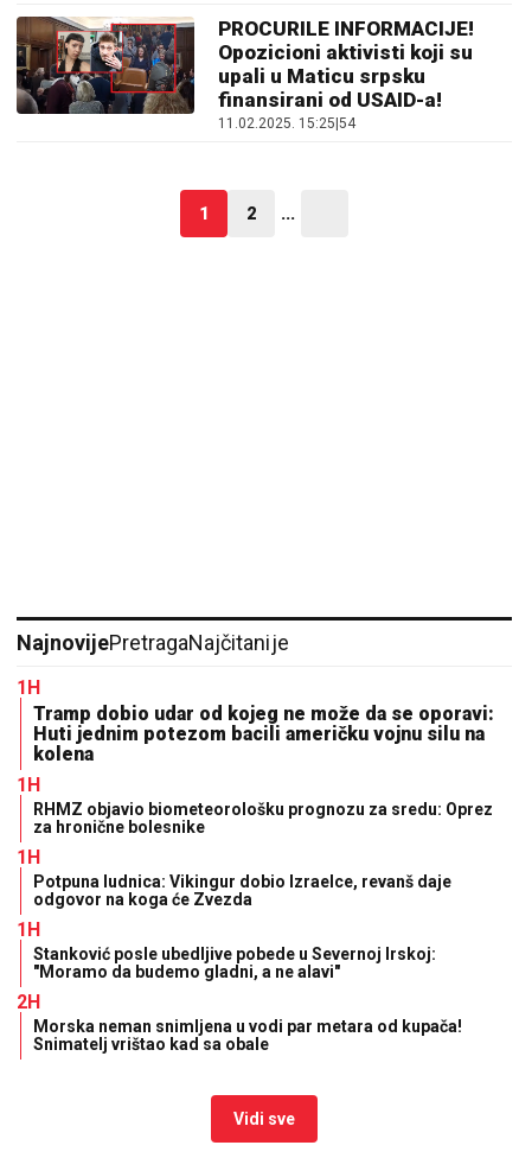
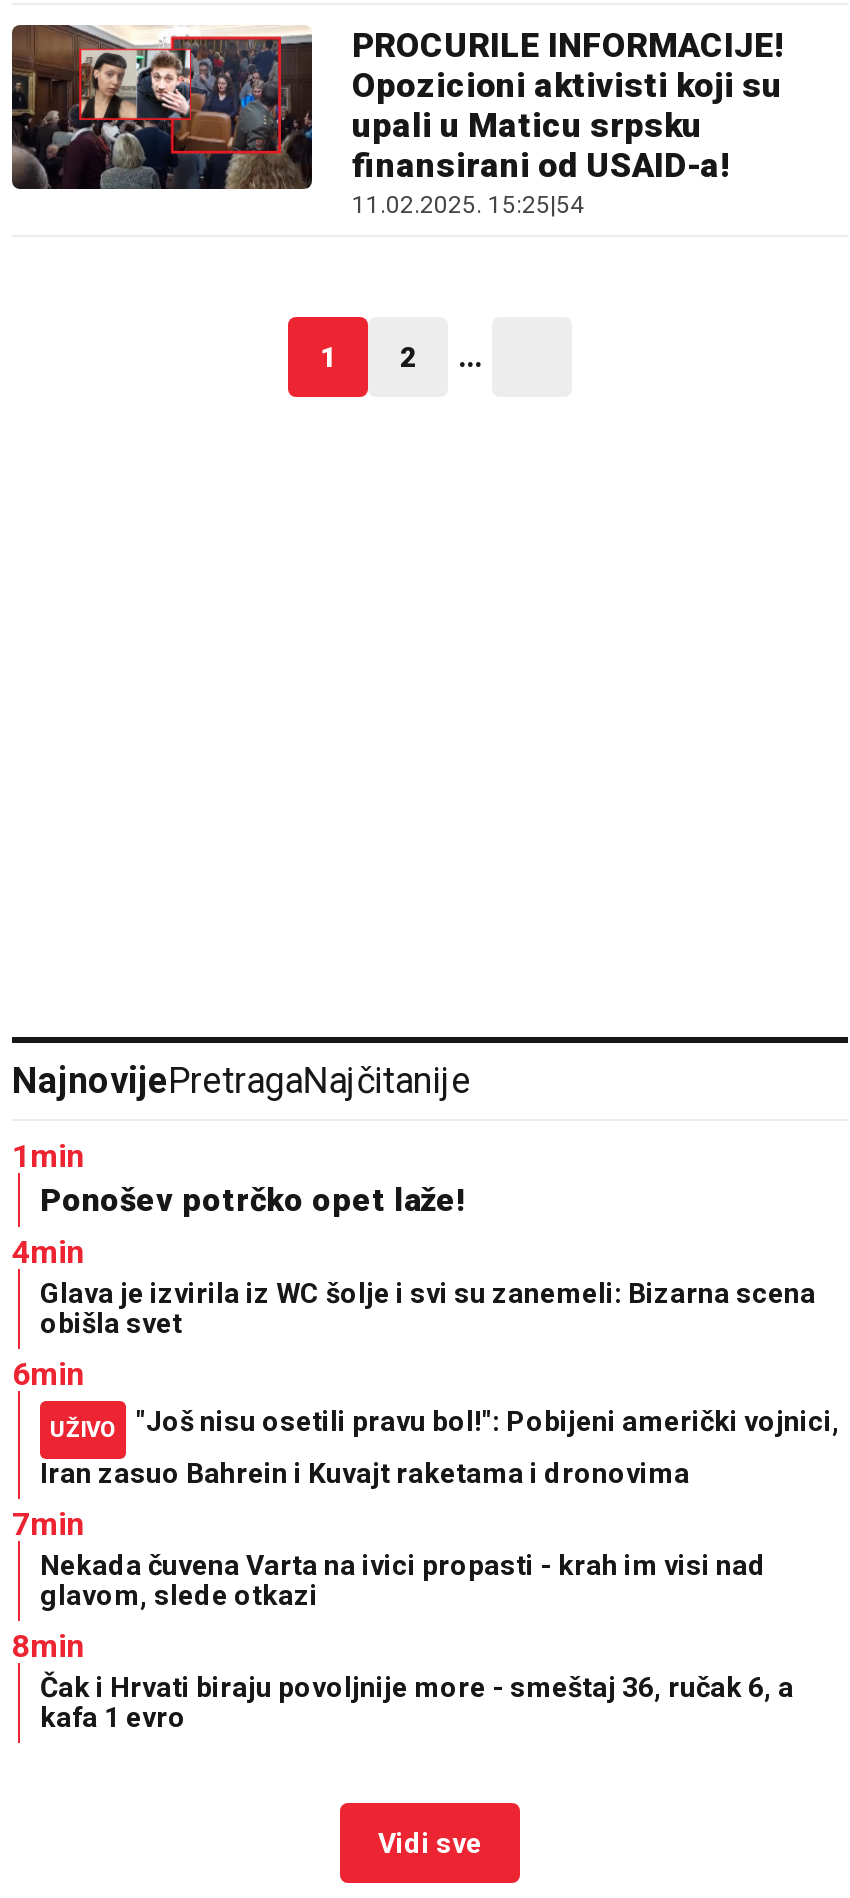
- 1H
- Tramp dobio udar od kojeg ne može da se oporavi:
- Huti jednim potezom bacili američku vojnu silu na
- kolena
- 1H
- RHMZ objavio biometeorološku prognozu za sredu: Oprez
- za hronične bolesnike
- 1H
- Potpuna ludnica: Vikingur dobio Izraelce, revanš daje
- odgovor na koga će Zvezda
- 1H
- Stanković posle ubedljive pobede u Severnoj Irskoj:
- "Moramo da budemo gladni, a ne alavi"
- 2H
- Morska neman snimljena u vodi par metara od kupača!
- Snimatelj vrištao kad sa obale
+ 1min
+ Ponošev potrčko opet laže!
+ 4min
+ Glava je izvirila iz WC šolje i svi su zanemeli: Bizarna scena
+ obišla svet
+ 6min
+ UŽIVO
+ "Još nisu osetili pravu bol!": Pobijeni američki vojnici,
+ Iran zasuo Bahrein i Kuvajt raketama i dronovima
+ 7min
+ Nekada čuvena Varta na ivici propasti - krah im visi nad
+ glavom, slede otkazi
+ 8min
+ Čak i Hrvati biraju povoljnije more - smeštaj 36, ručak 6, a
+ kafa 1 evro
